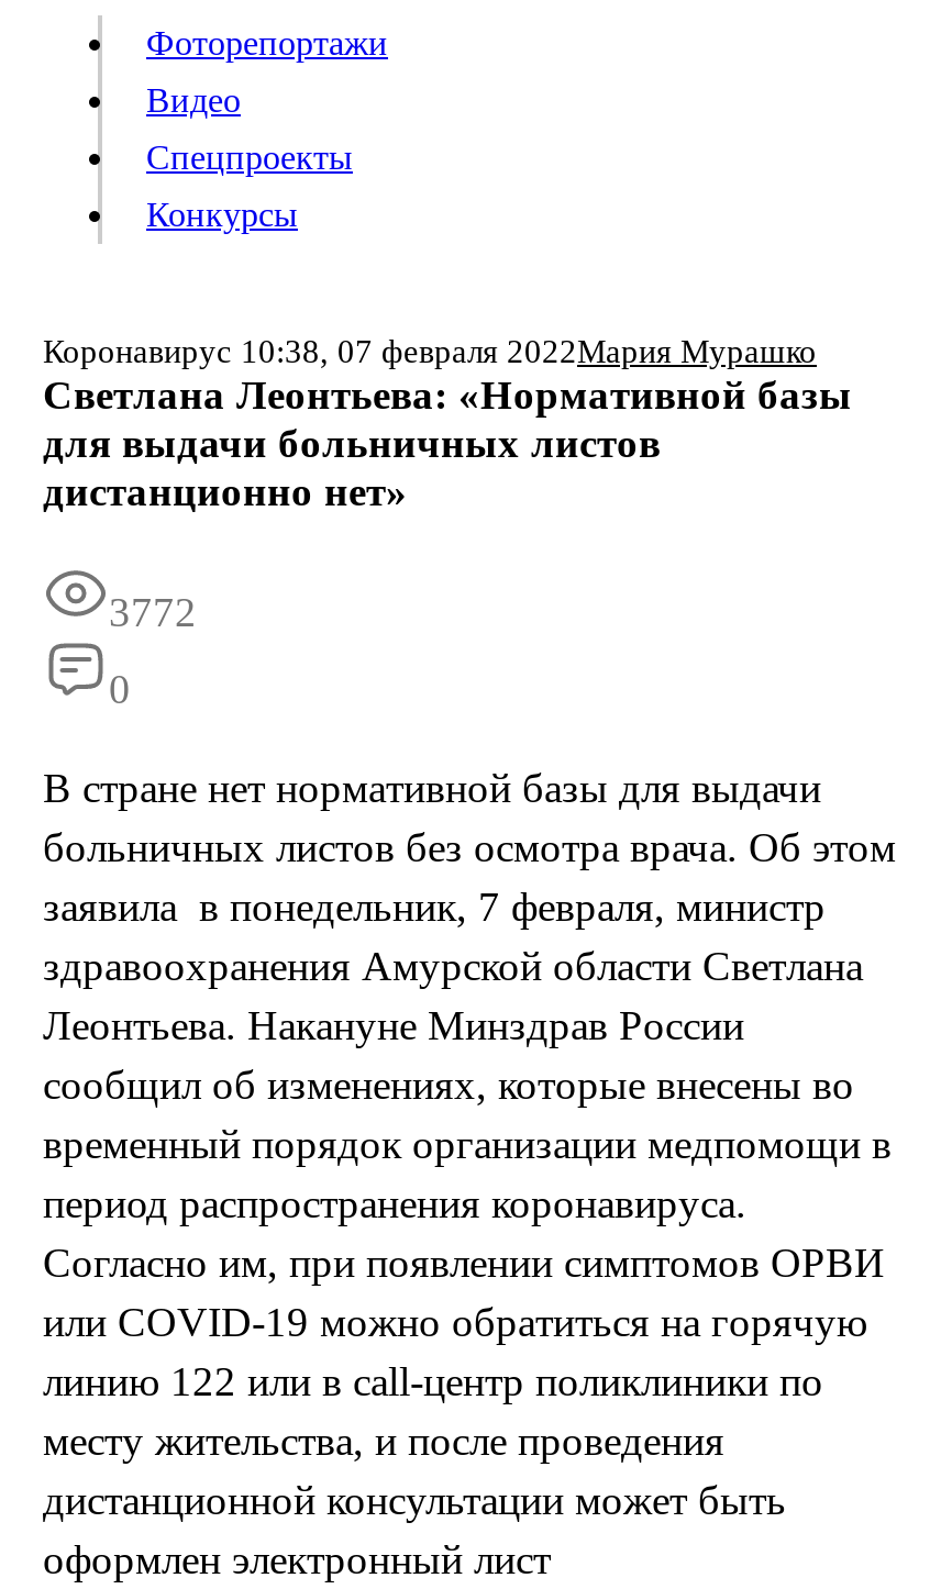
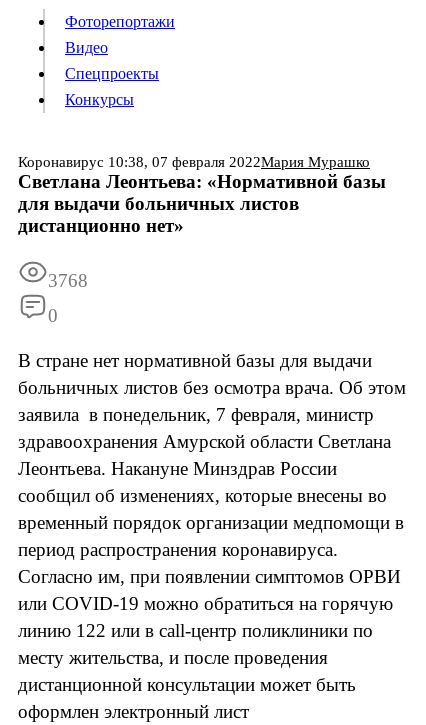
- 3772
+ 3768
